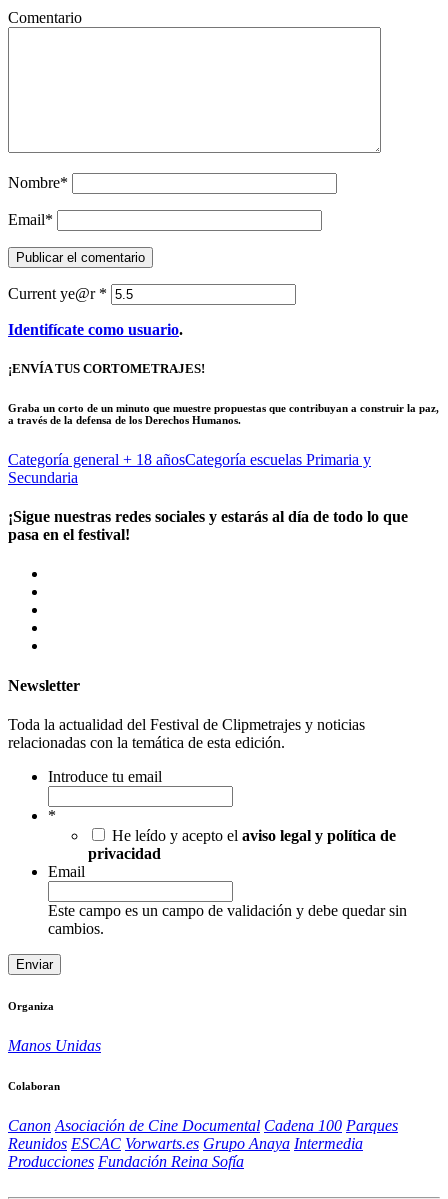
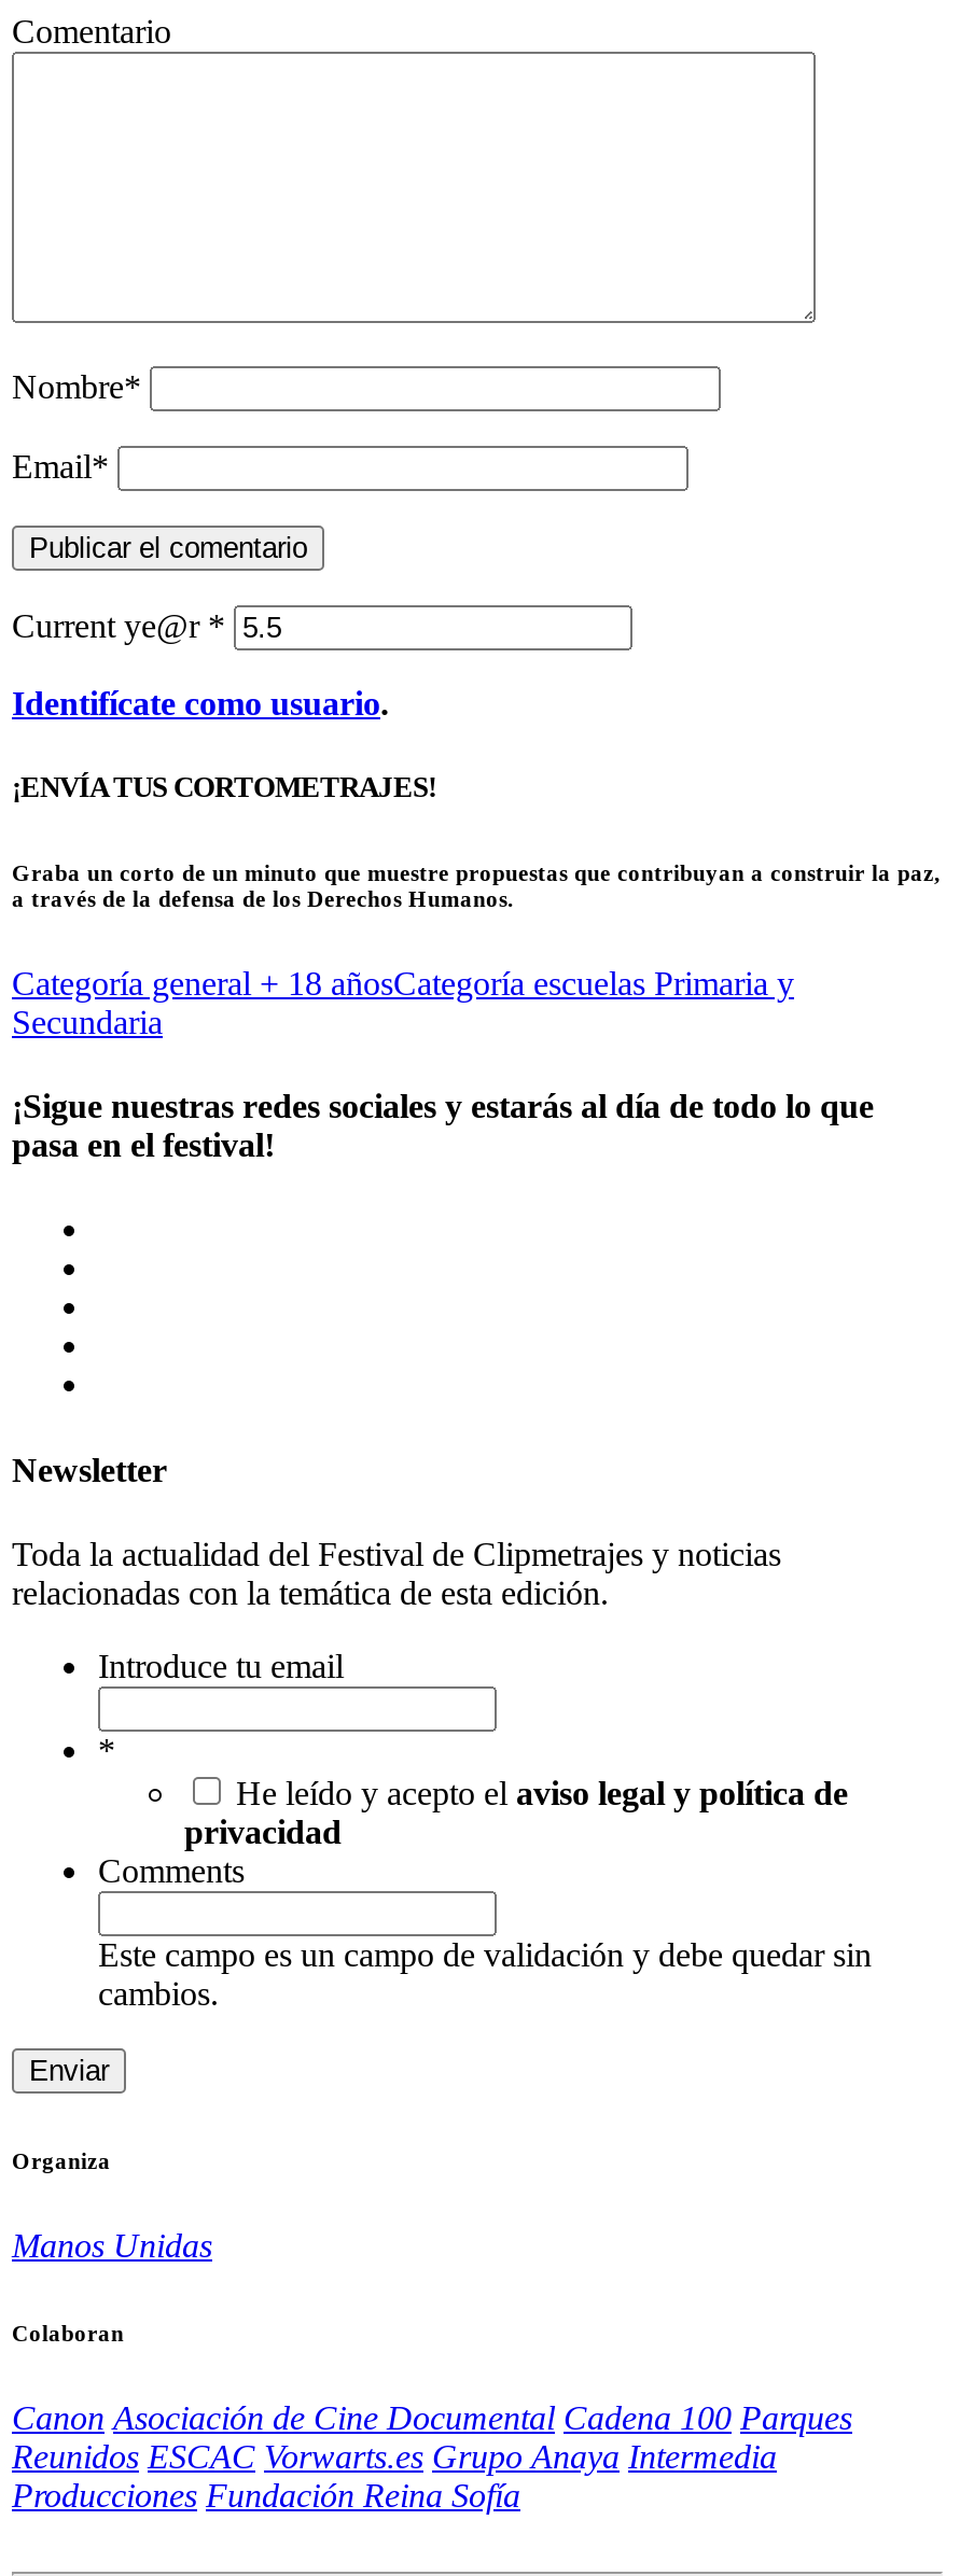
- Email
+ Comments
